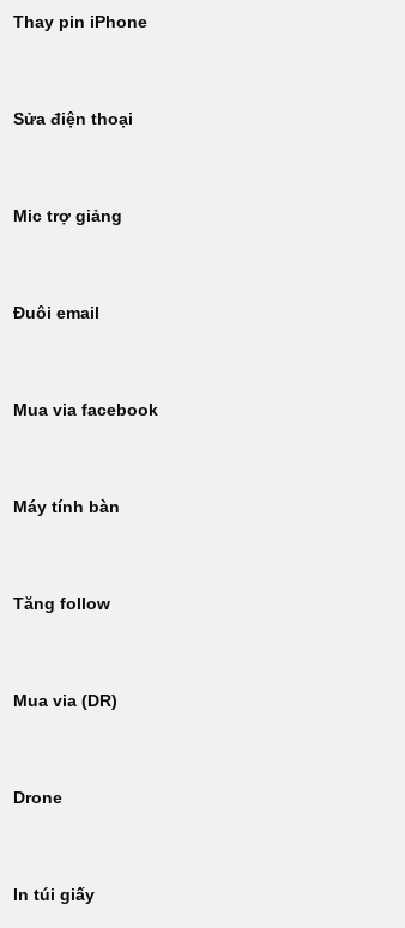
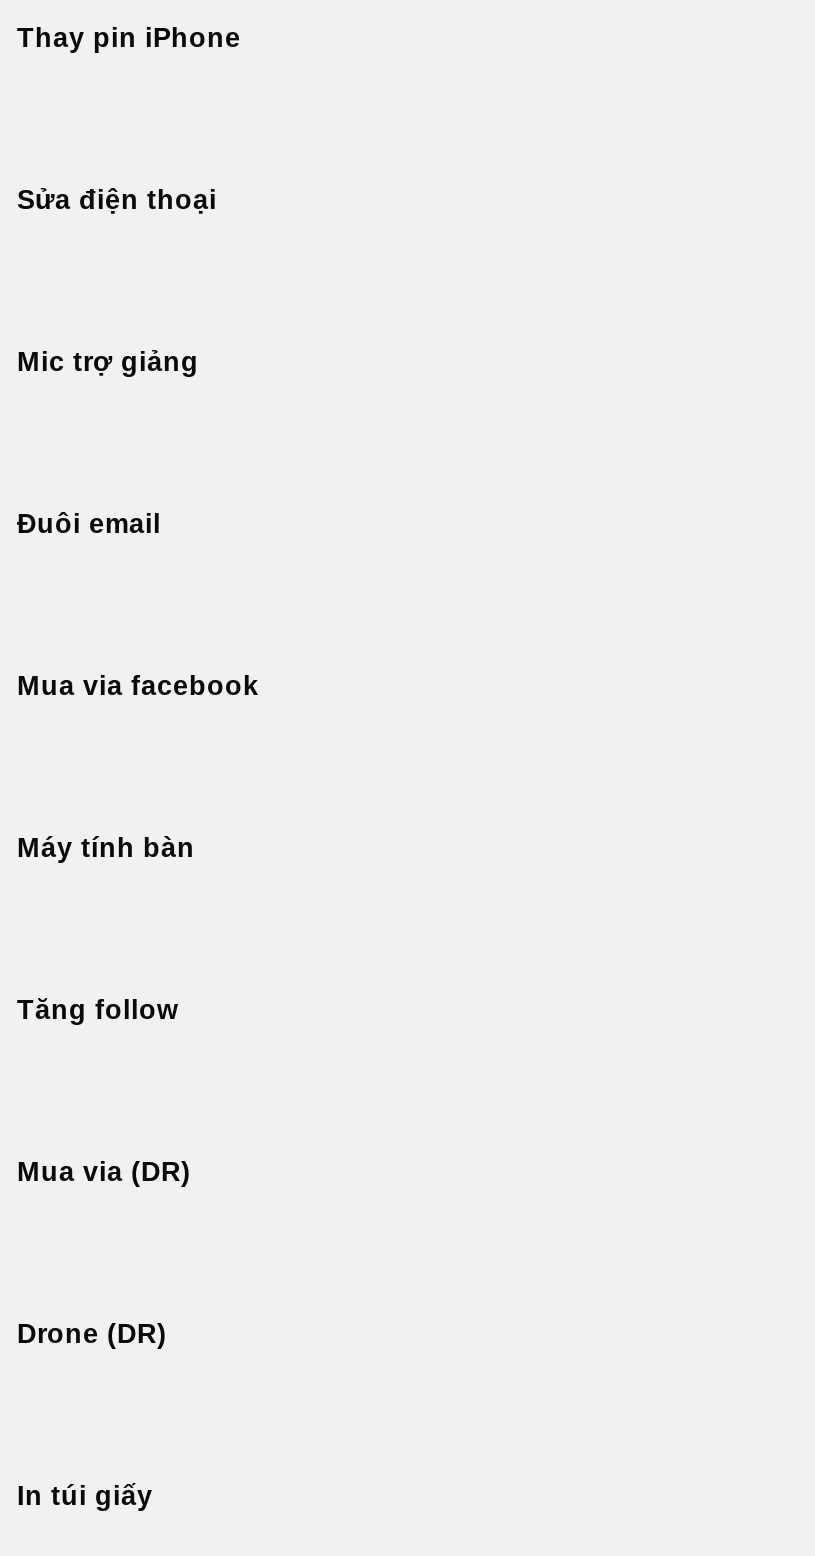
- Drone
+ Drone (DR)
